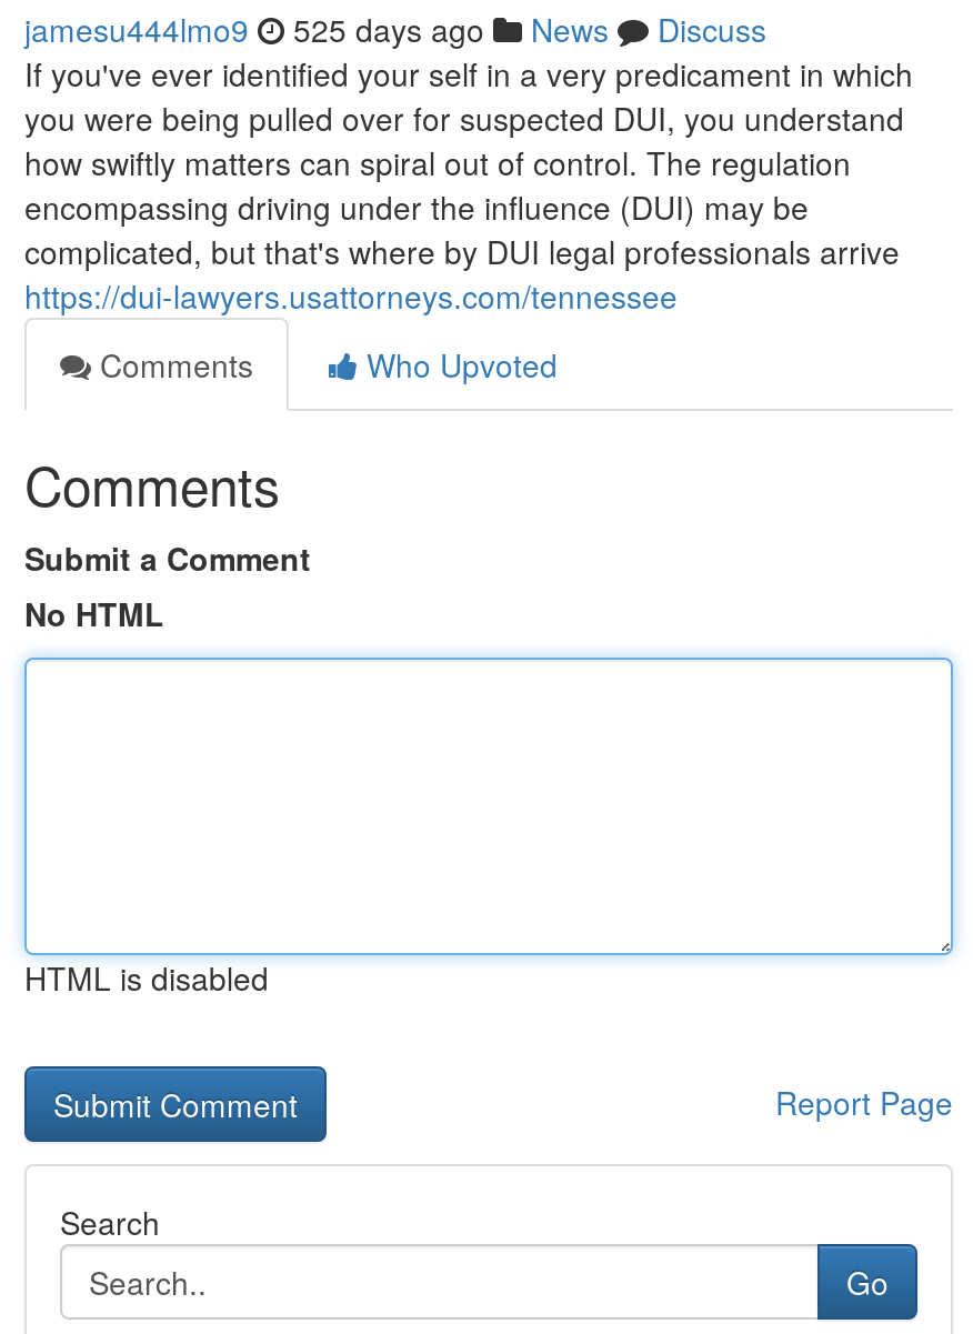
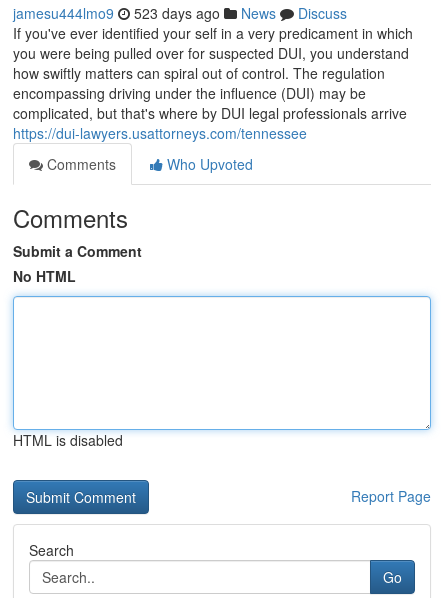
- jamesu444lmo9 525 days ago News Discuss
+ jamesu444lmo9 523 days ago News Discuss
